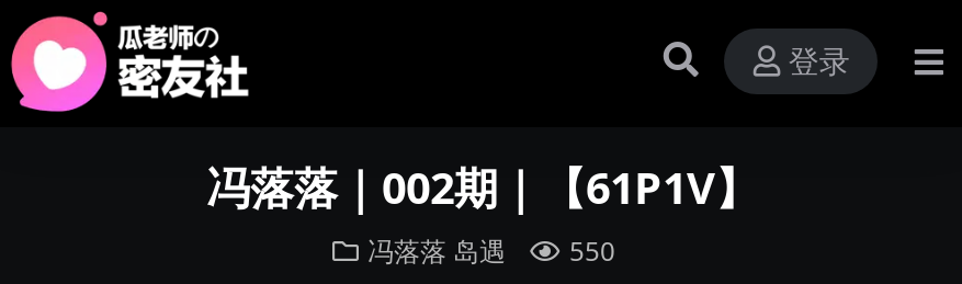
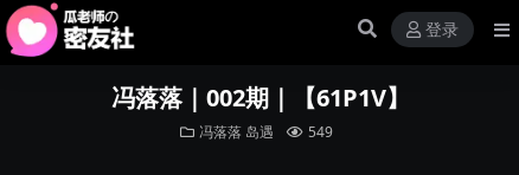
- 冯落落 岛遇 550
+ 冯落落 岛遇 549
